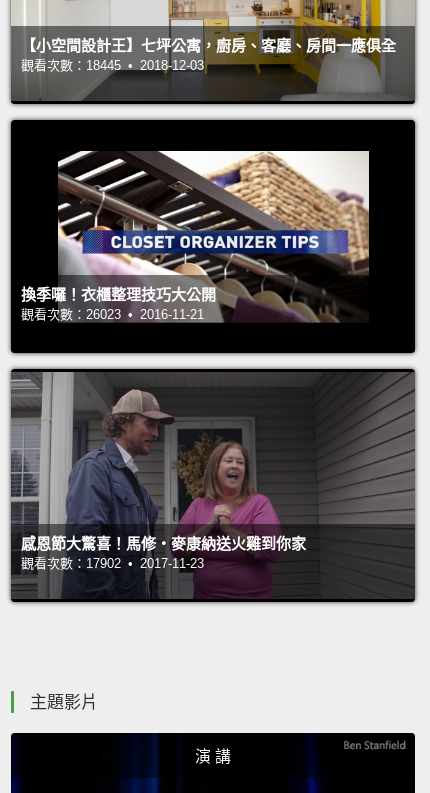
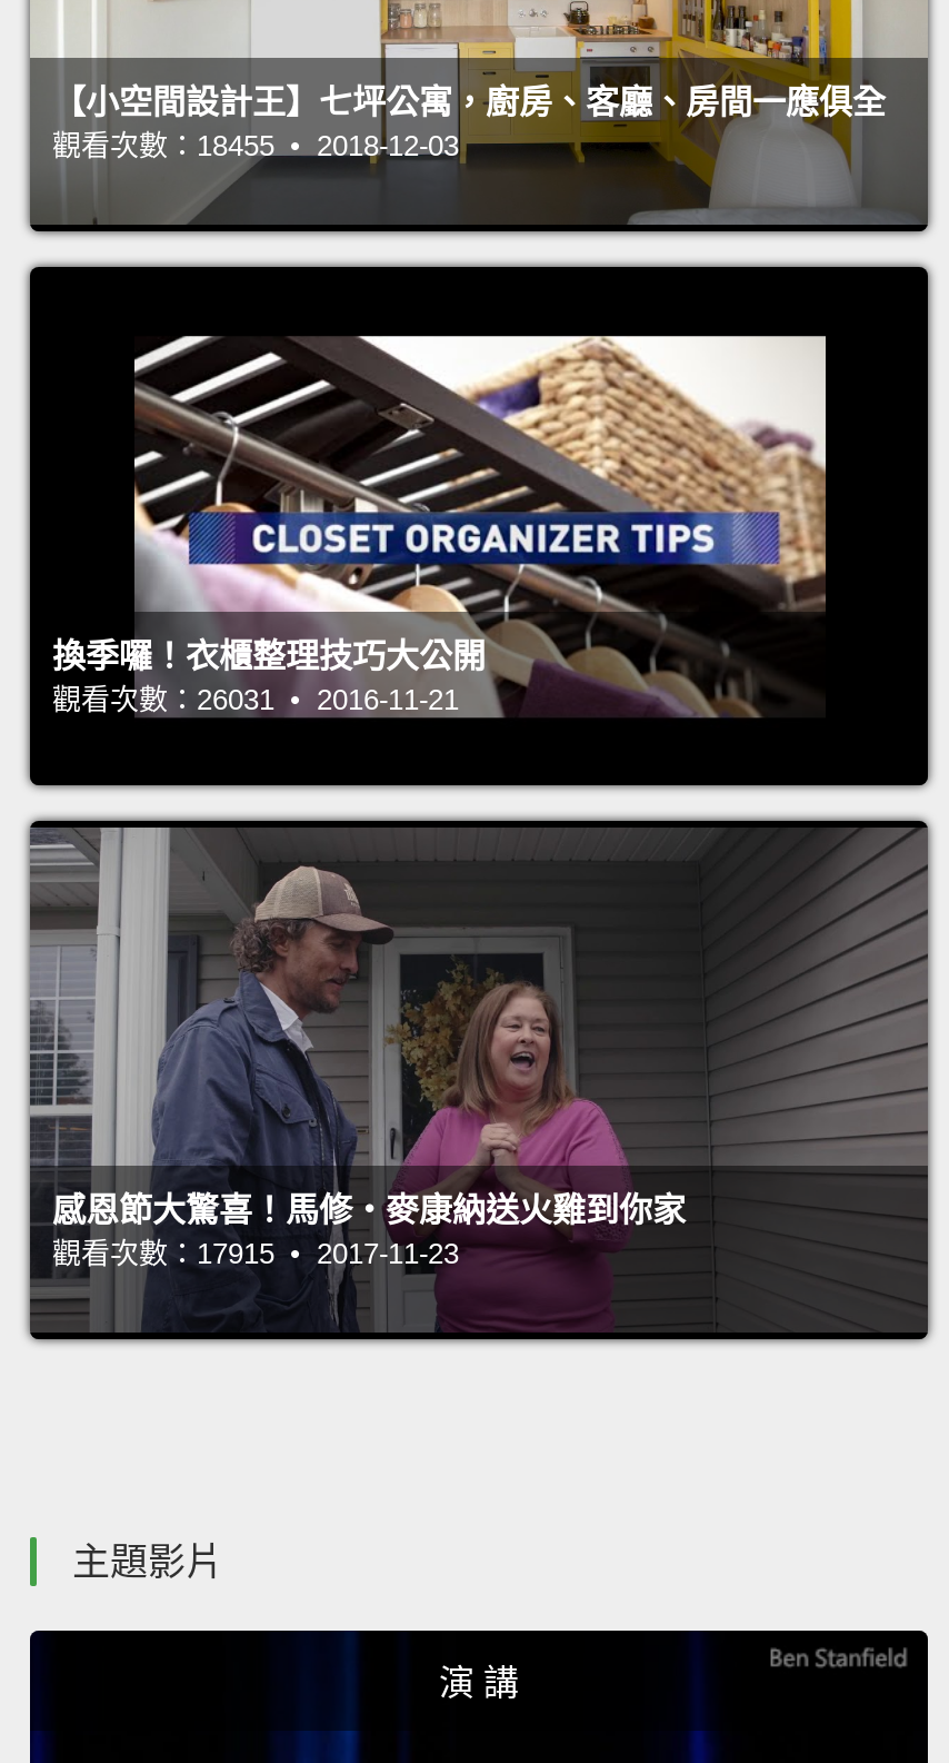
- 觀看次數：18445 • 2018-12-03
+ 觀看次數：18455 • 2018-12-03

- 觀看次數：26023 • 2016-11-21
+ 觀看次數：26031 • 2016-11-21

- 觀看次數：17902 • 2017-11-23
+ 觀看次數：17915 • 2017-11-23
